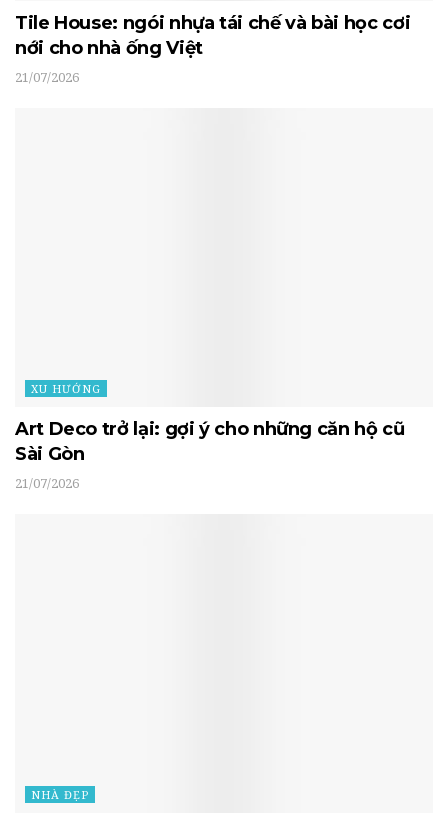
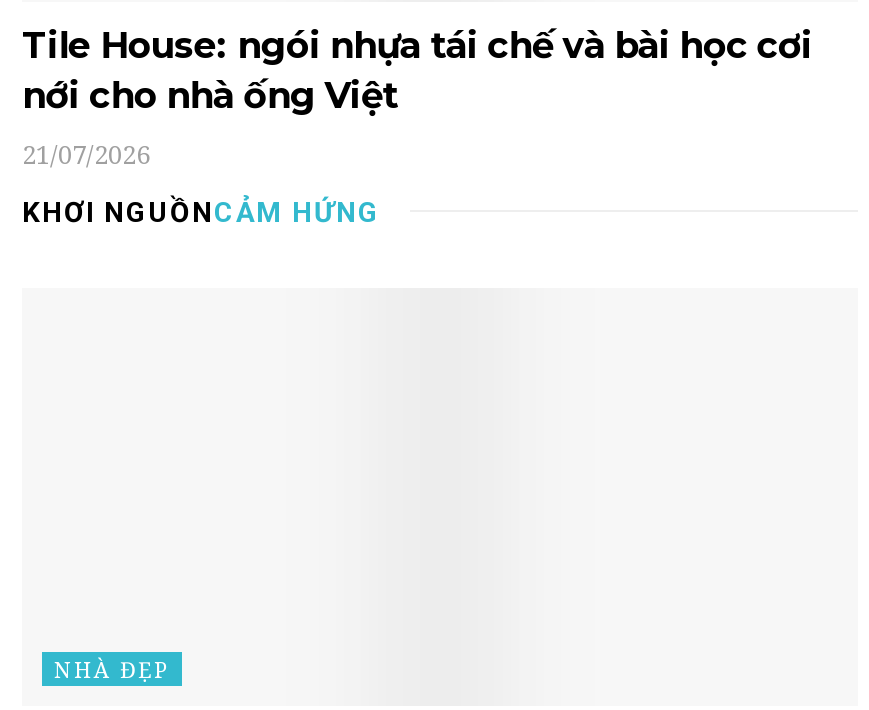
- XU HƯỚNG
- Art Deco trở lại: gợi ý cho những căn hộ cũ
- Sài Gòn
- 21/07/2026
+ KHƠI NGUỒNCẢM HỨNG
